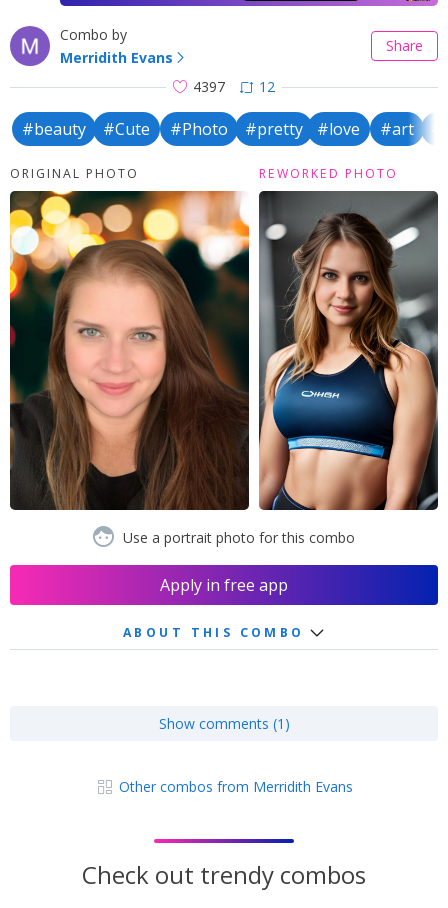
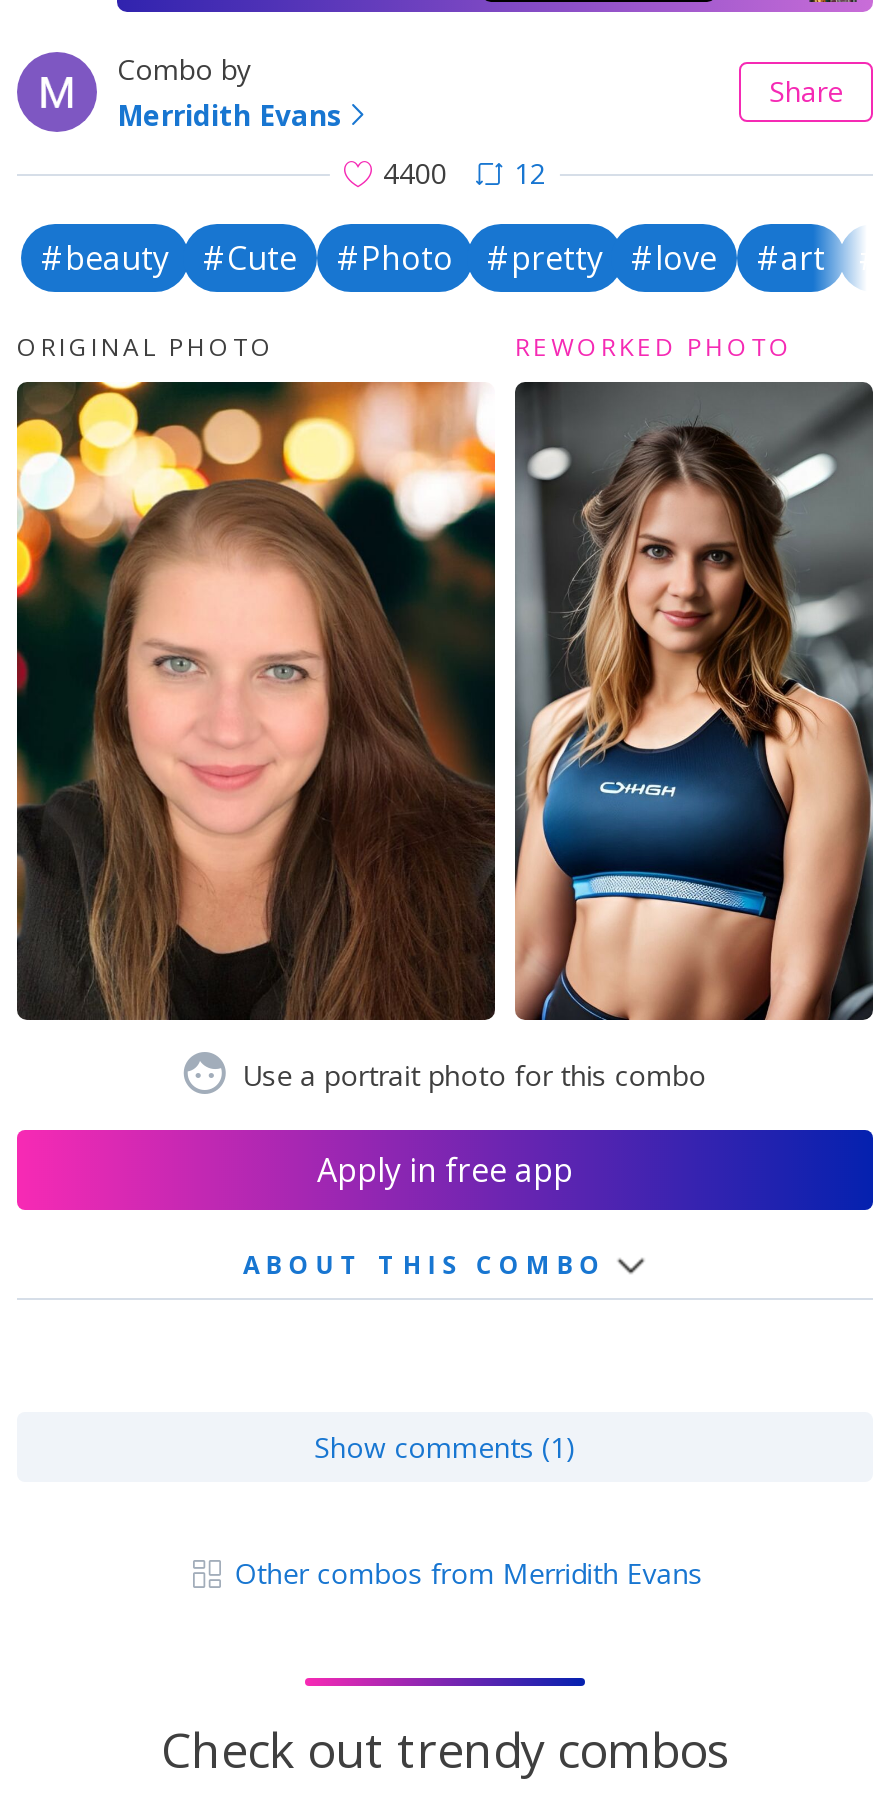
- 4397 12
+ 4400 12
